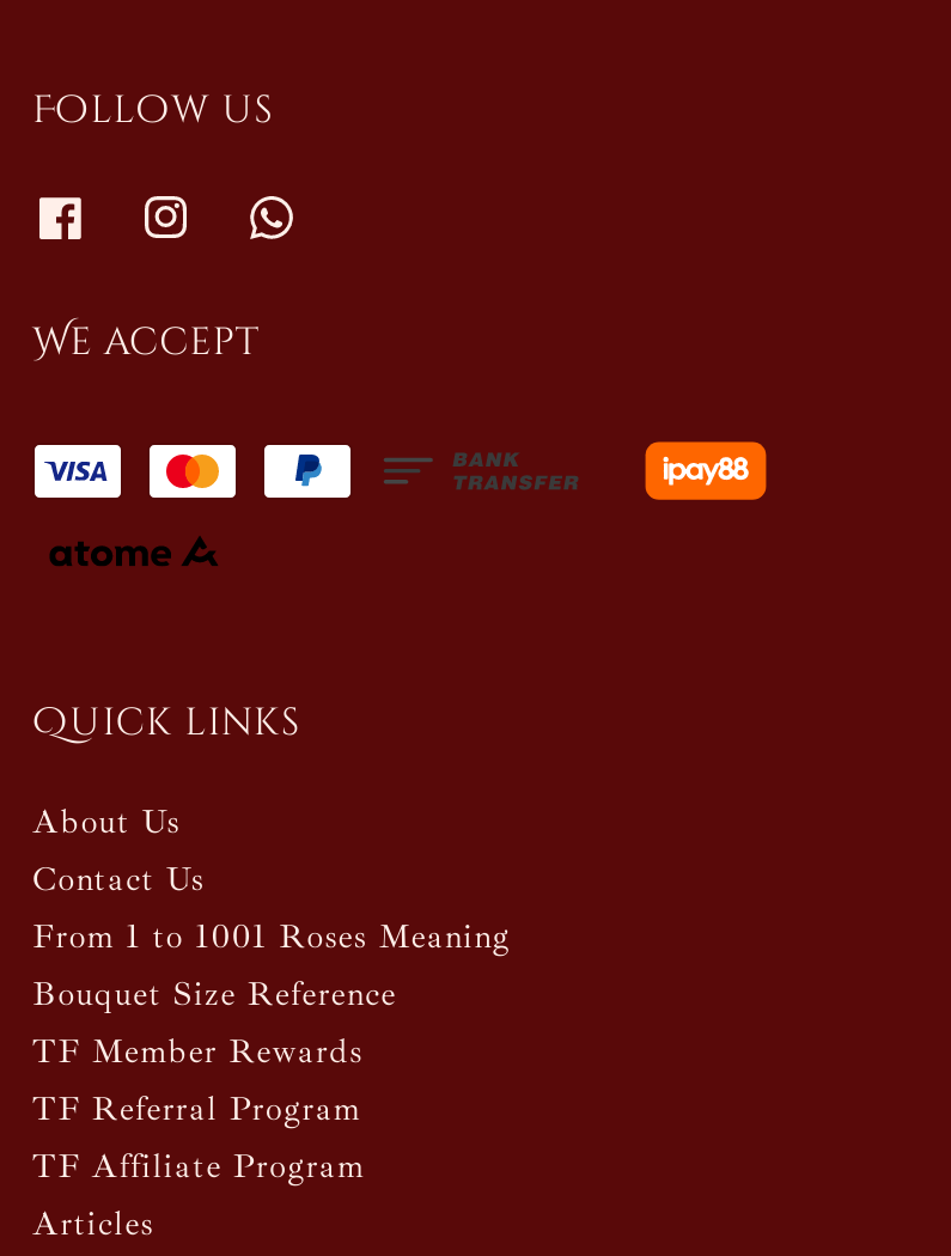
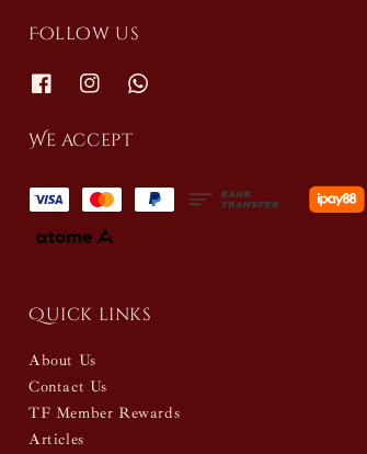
- From 1 to 1001 Roses Meaning
- Bouquet Size Reference

- TF Referral Program
- TF Affiliate Program
